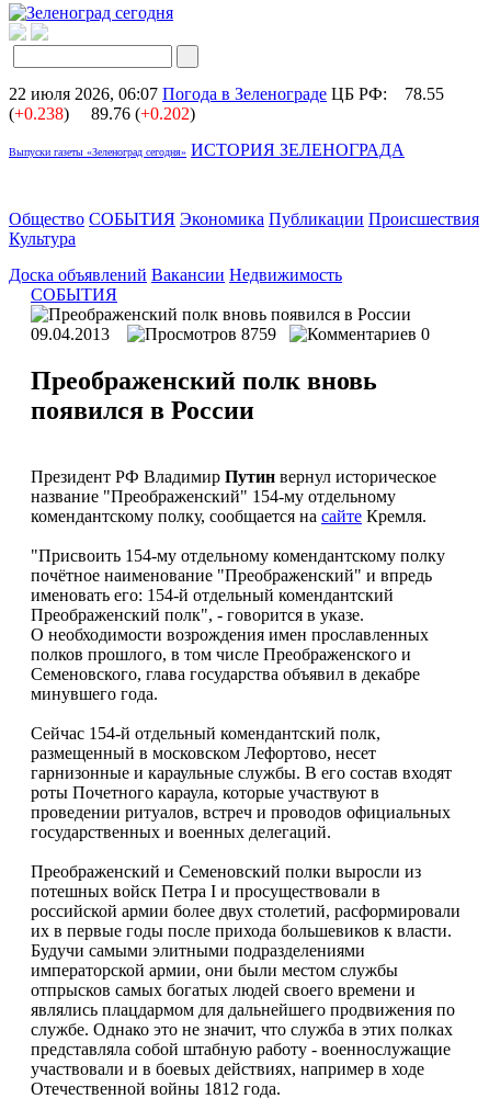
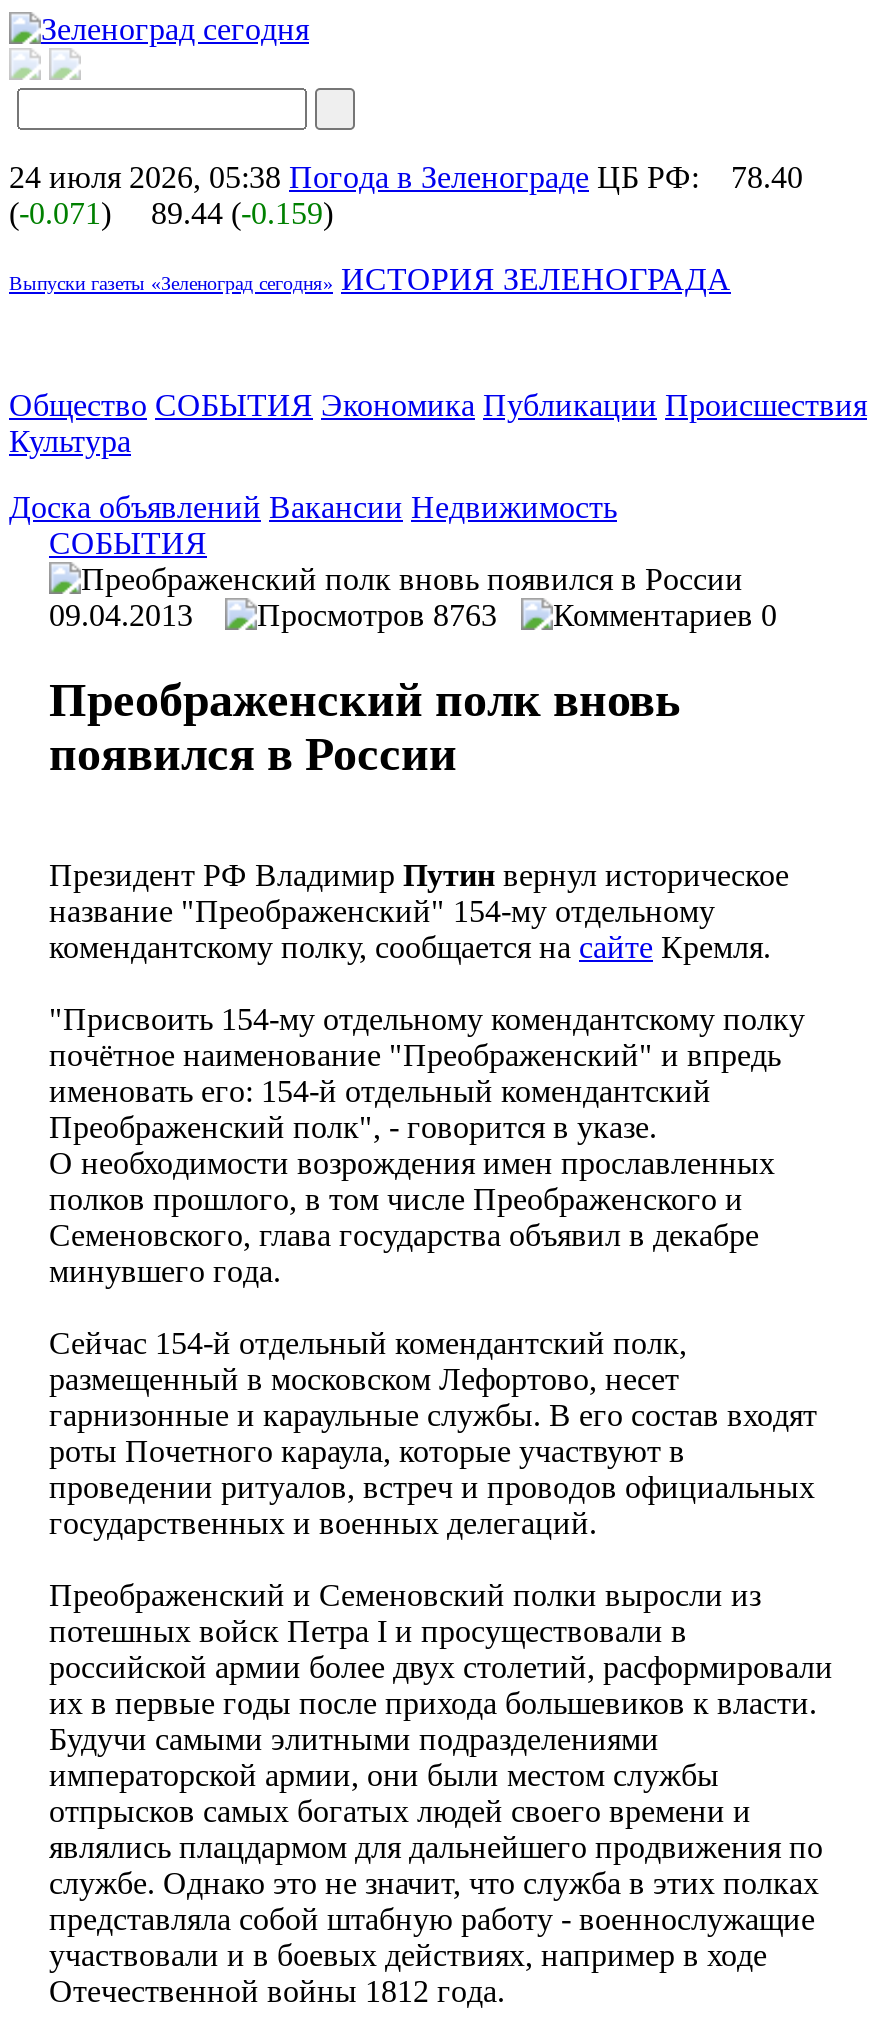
- 22 июля 2026, 06:07 Погода в Зеленограде ЦБ РФ: 78.55
+ 24 июля 2026, 05:38 Погода в Зеленограде ЦБ РФ: 78.40

- (+0.238)
+ (-0.071)

- 89.76 (+0.202)
+ 89.44 (-0.159)

- 8759
+ 8763
